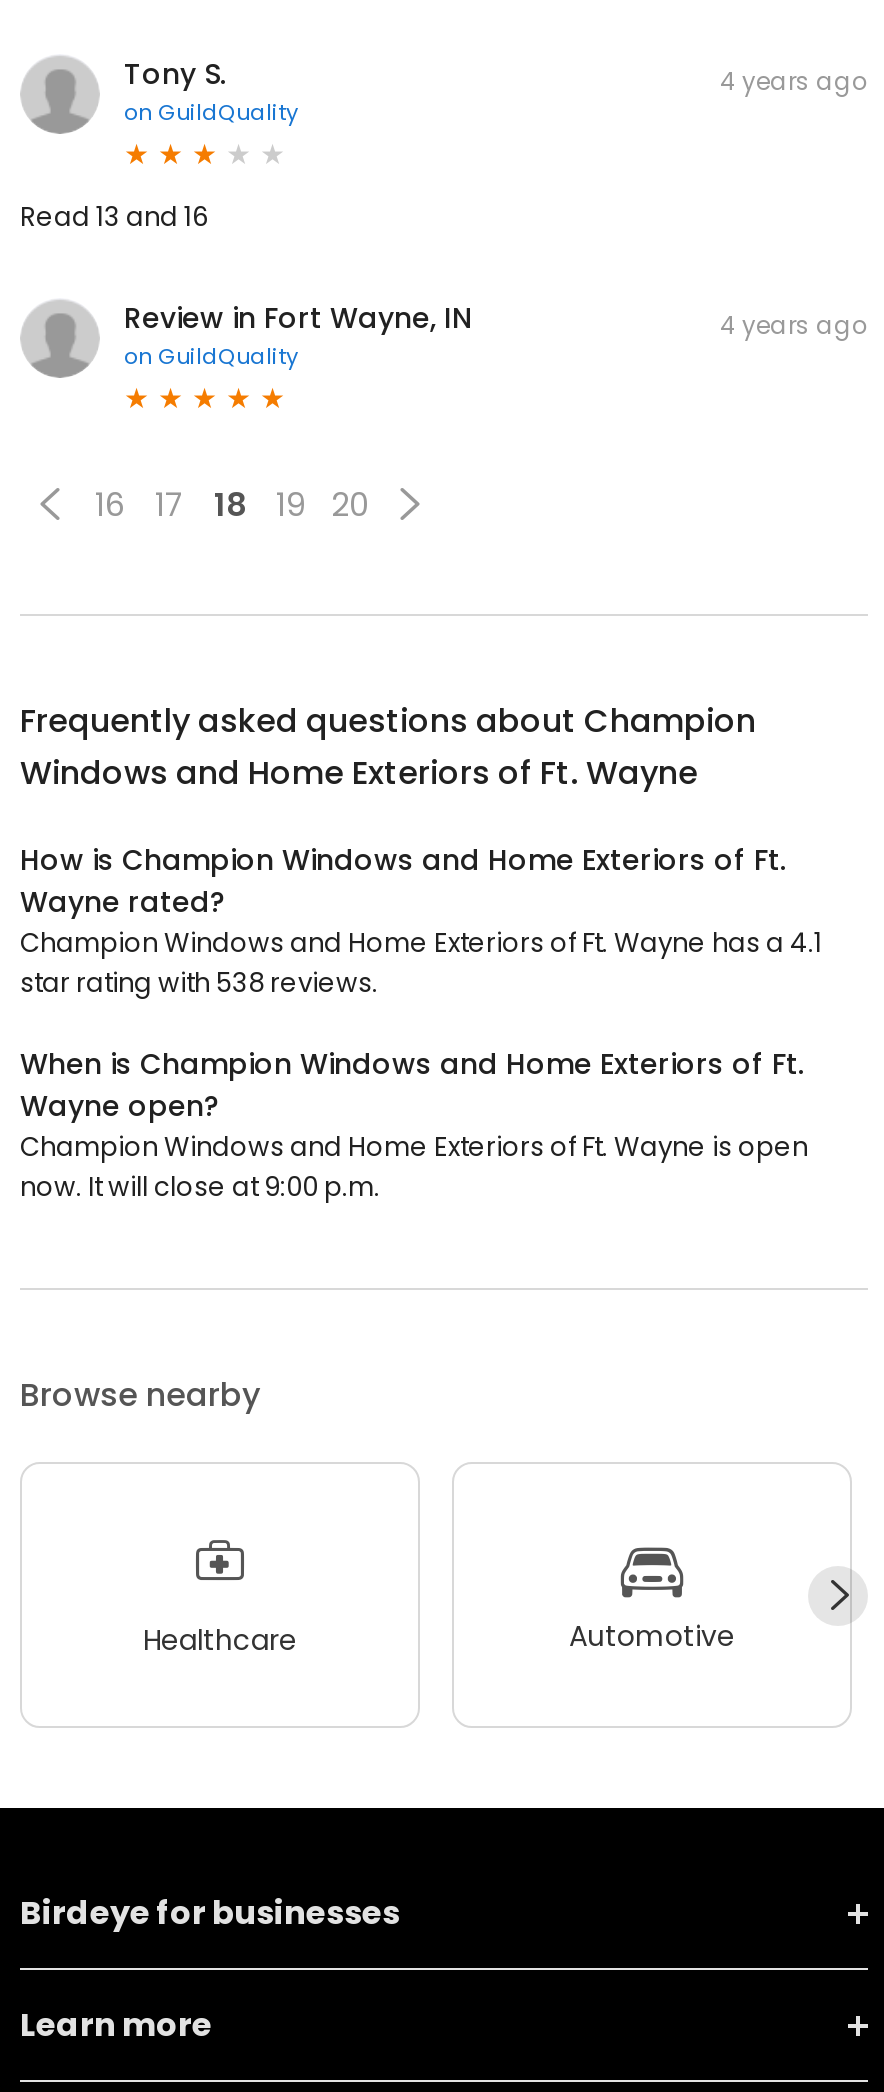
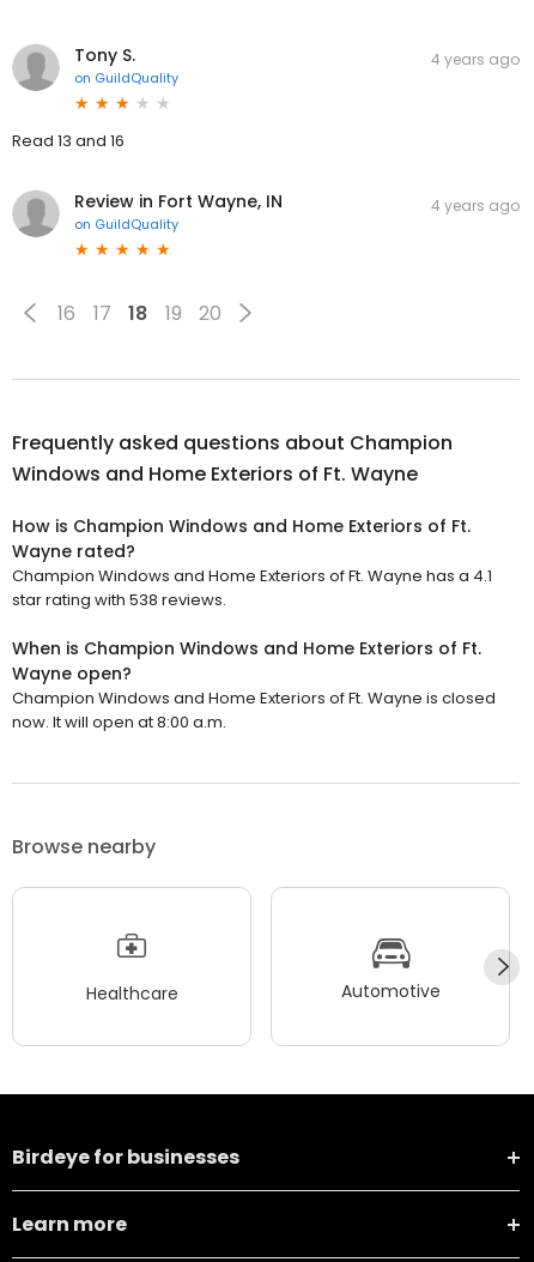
- Champion Windows and Home Exteriors of Ft. Wayne is open
+ Champion Windows and Home Exteriors of Ft. Wayne is closed

- now. It will close at 9:00 p.m.
+ now. It will open at 8:00 a.m.
